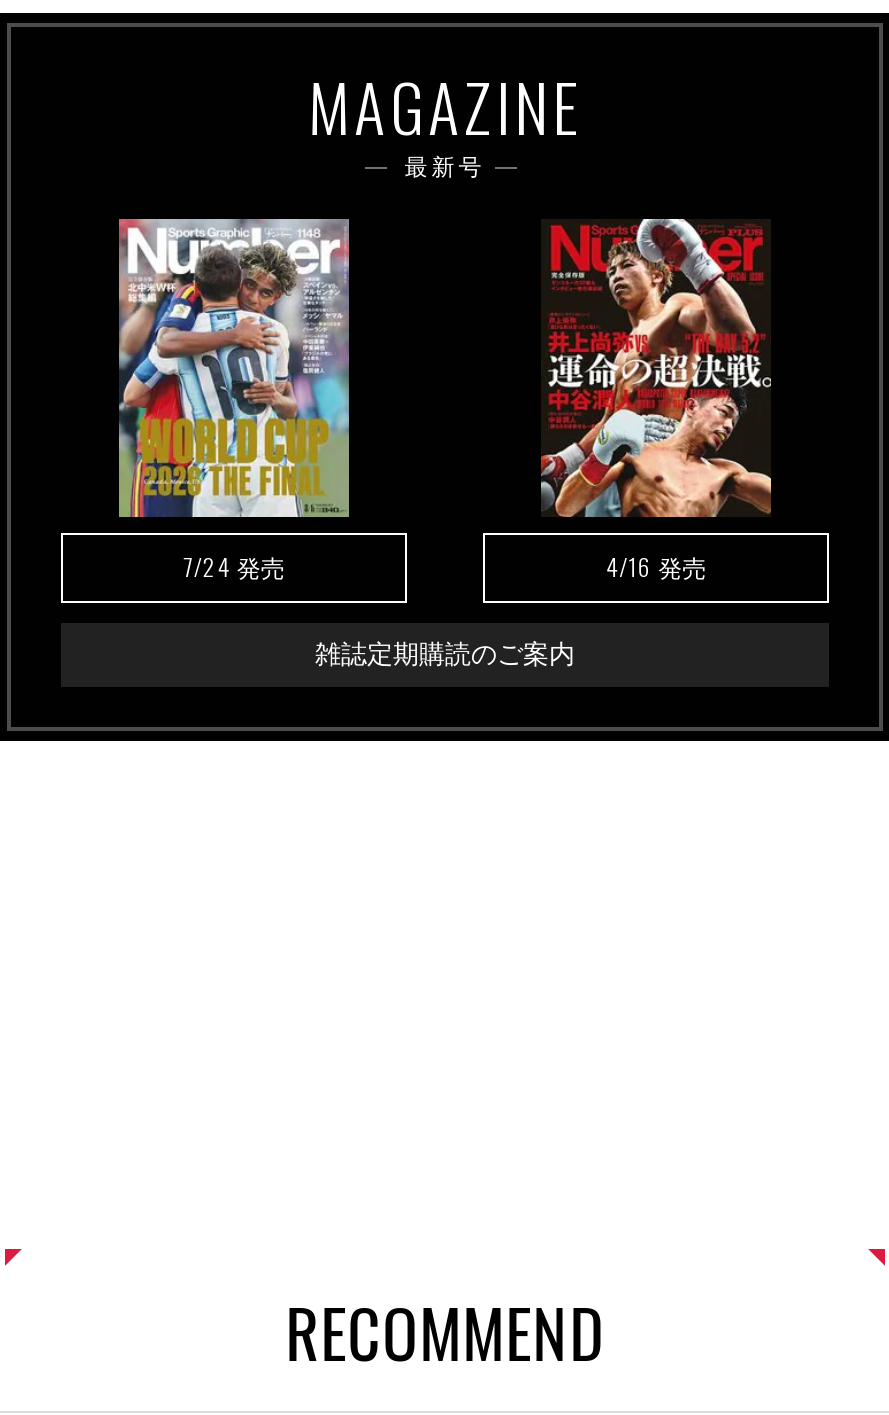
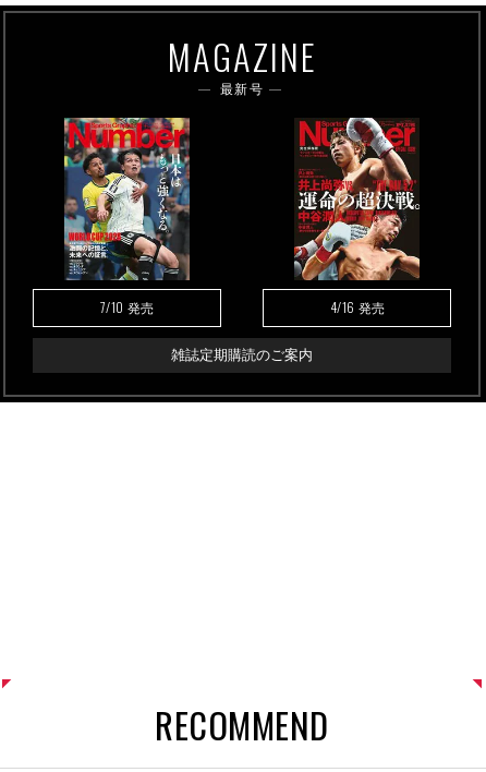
- [image]
- 7/24発売
+ [image]
+ 7/10発売
